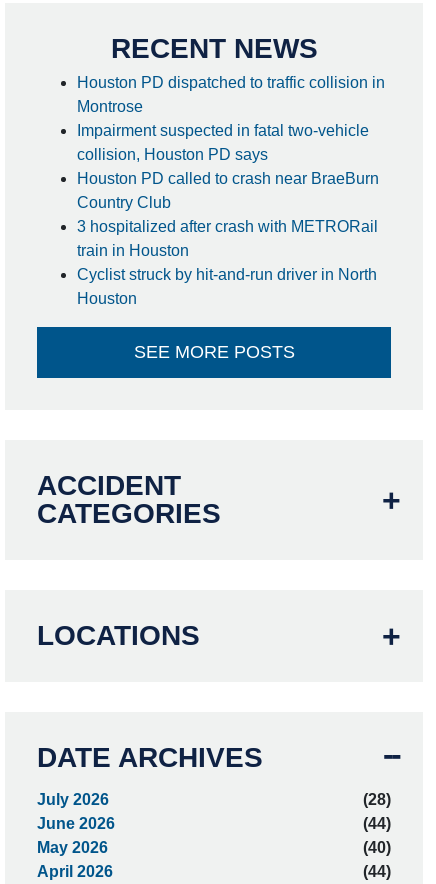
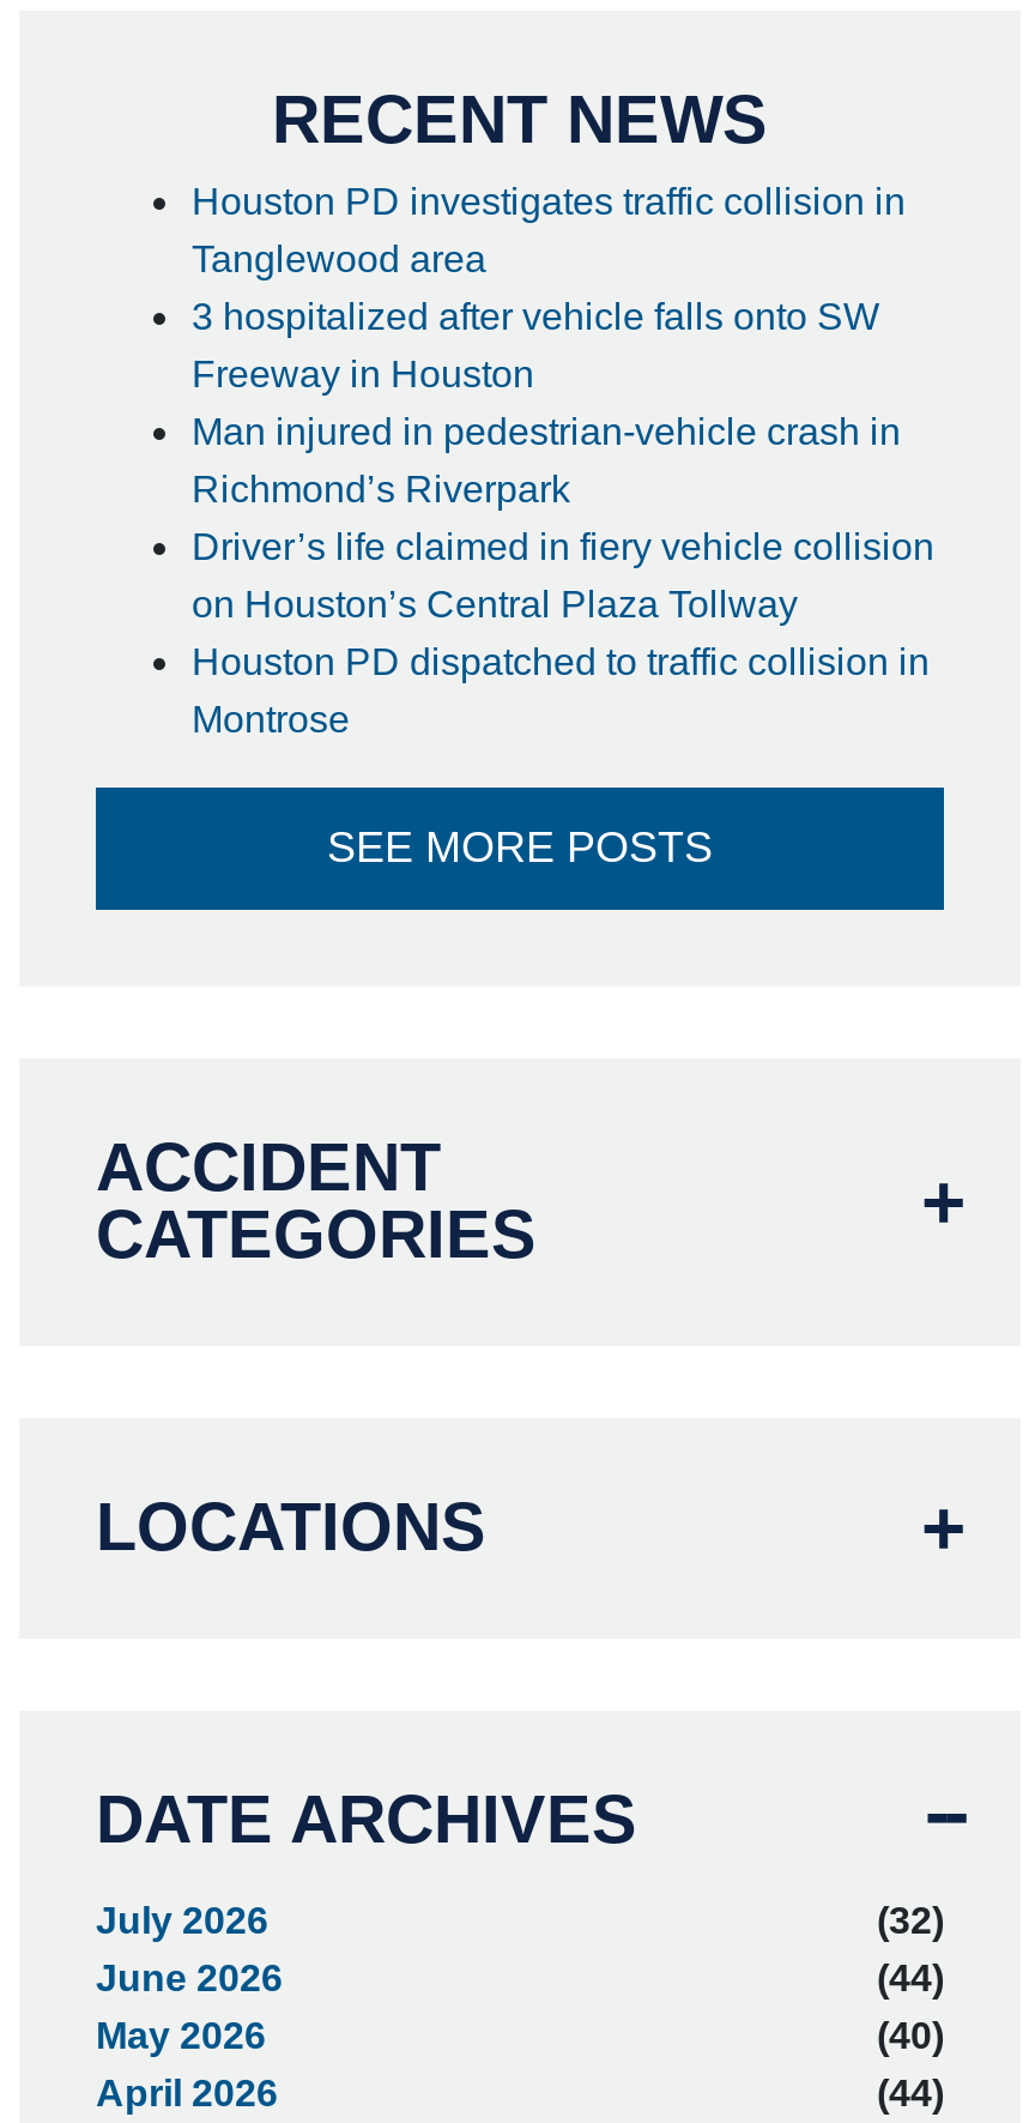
+ Houston PD investigates traffic collision in
+ Tanglewood area
+ 3 hospitalized after vehicle falls onto SW
+ Freeway in Houston
+ Man injured in pedestrian-vehicle crash in
+ Richmond’s Riverpark
+ Driver’s life claimed in fiery vehicle collision
+ on Houston’s Central Plaza Tollway

moved down: Houston PD dispatched to traffic collision in | Montrose

- Impairment suspected in fatal two-vehicle
- collision, Houston PD says
- Houston PD called to crash near BraeBurn
- Country Club
- 3 hospitalized after crash with METRORail
- train in Houston
- Cyclist struck by hit-and-run driver in North
- Houston

- (28)
+ (32)
